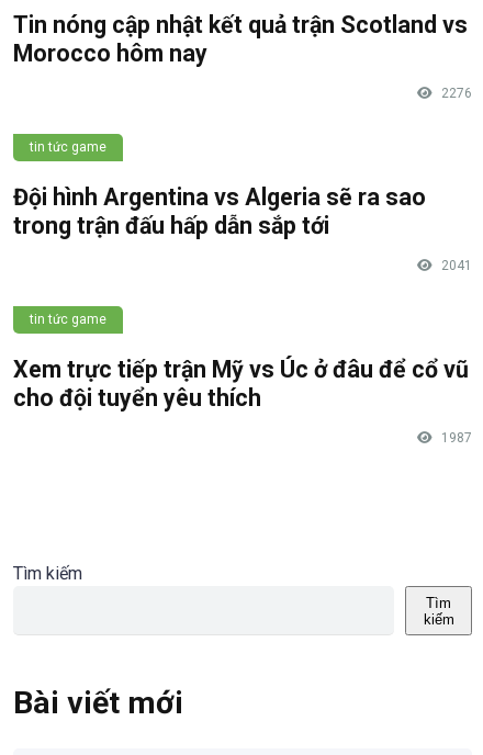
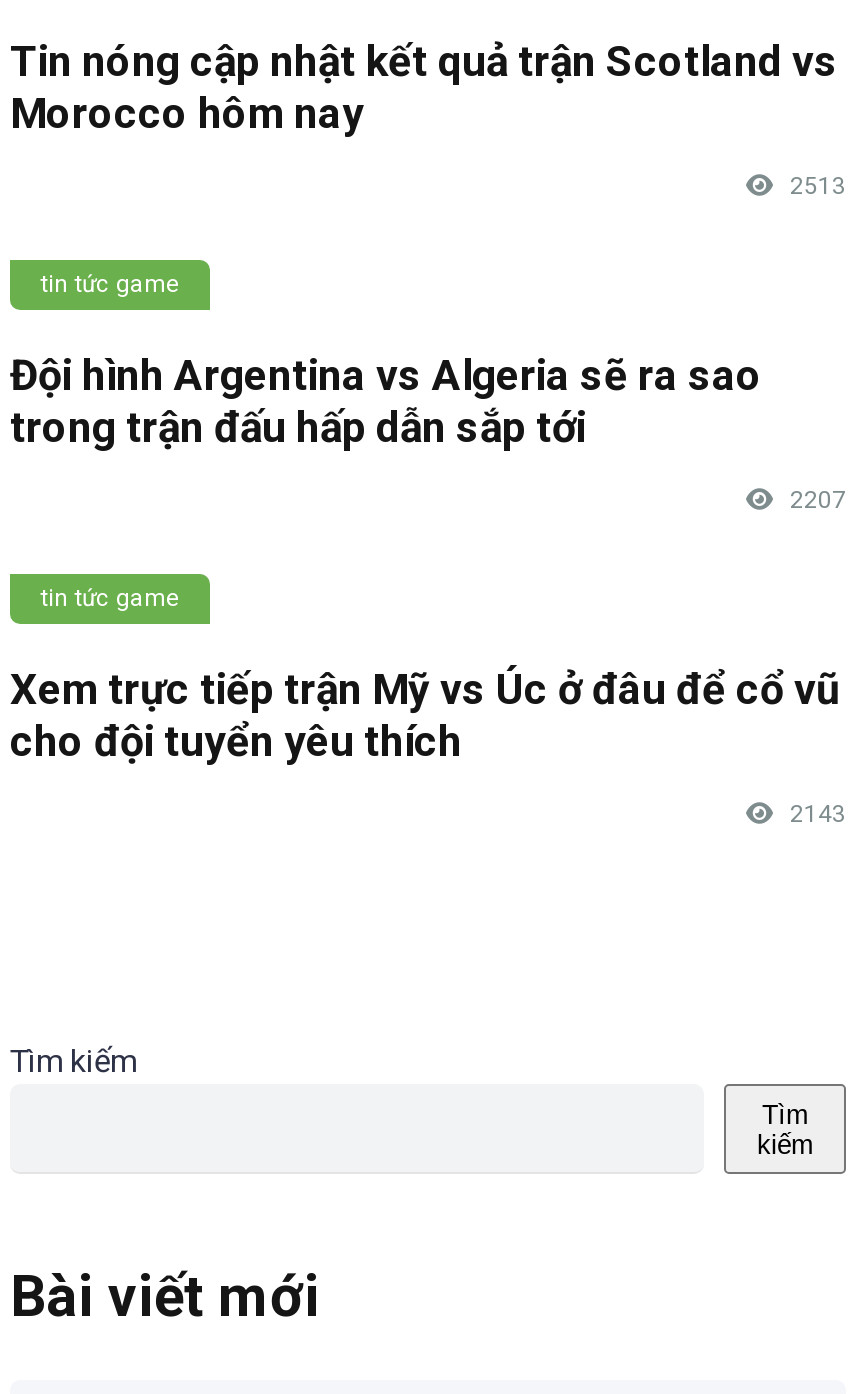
- 2276
+ 2513

- 2041
+ 2207

- 1987
+ 2143
